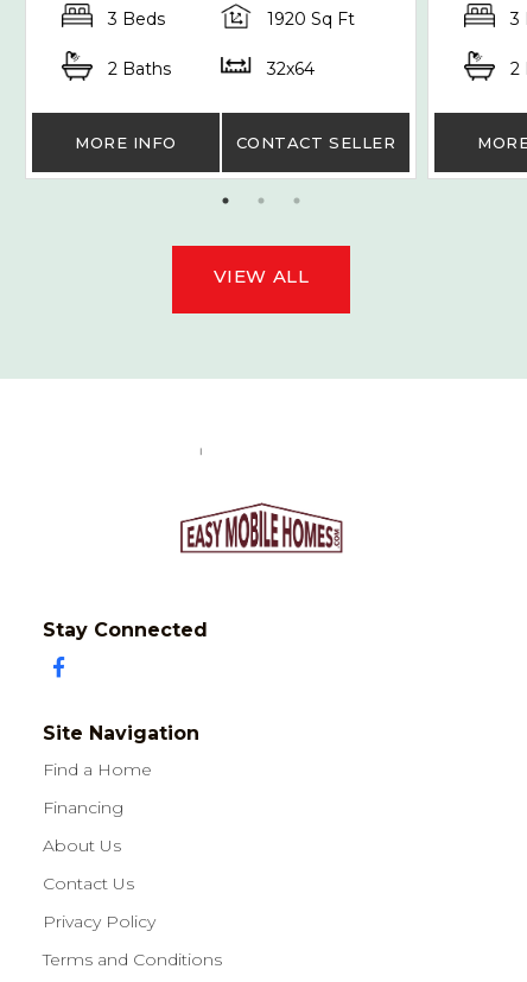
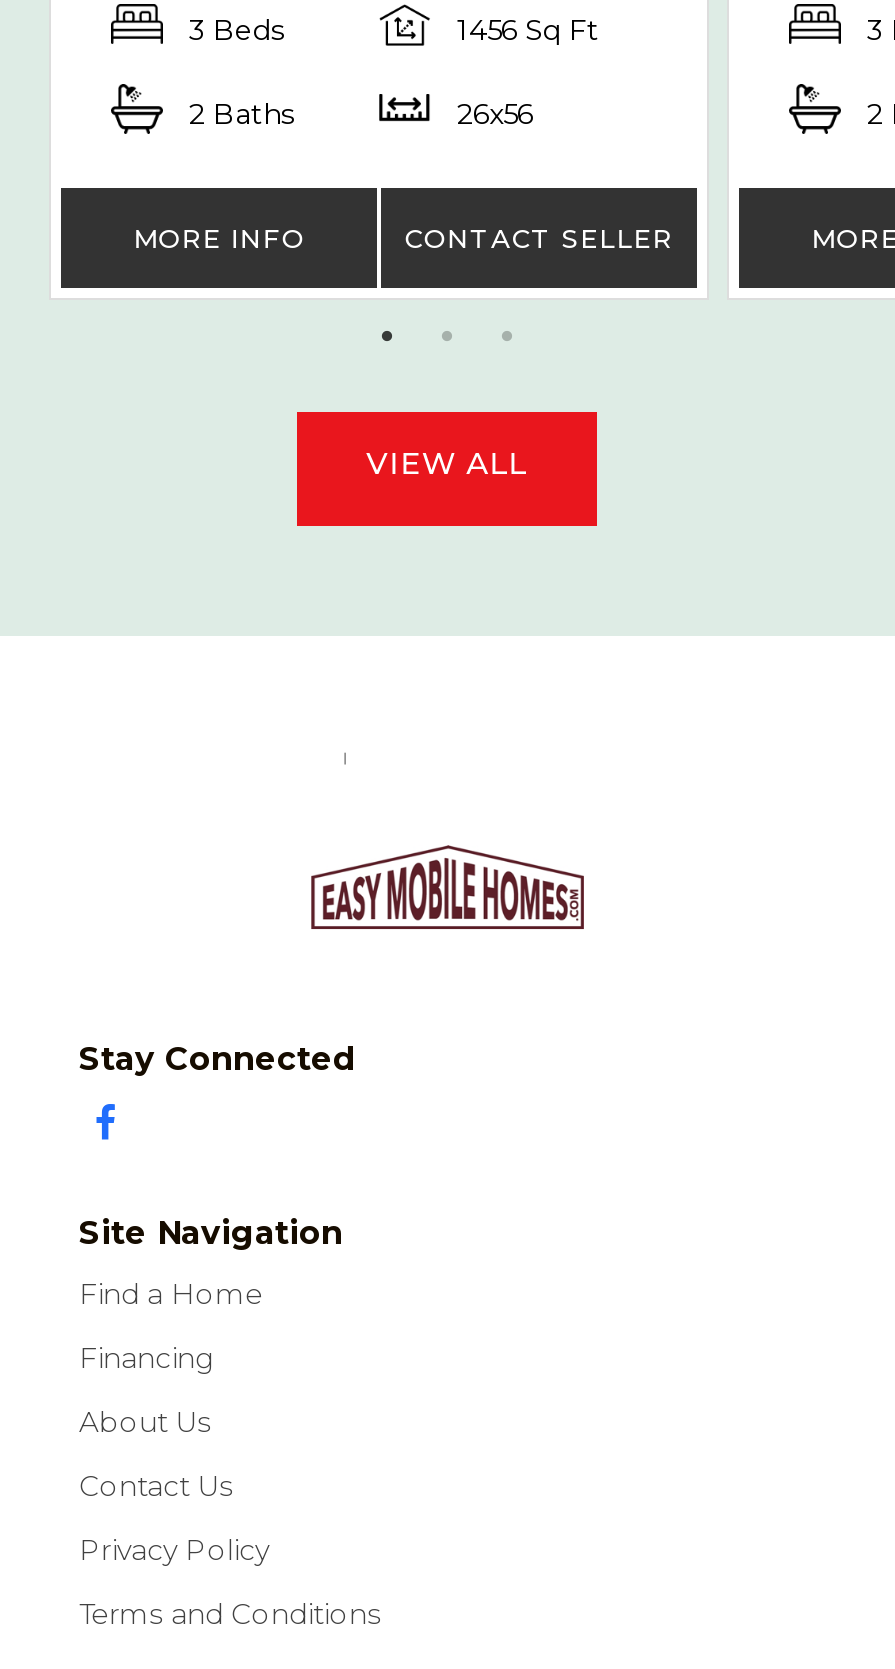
- 1920 Sq Ft
+ 1456 Sq Ft

- 32x64
+ 26x56
